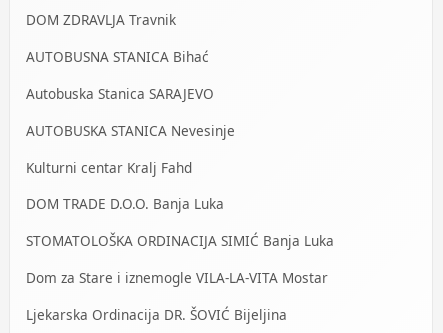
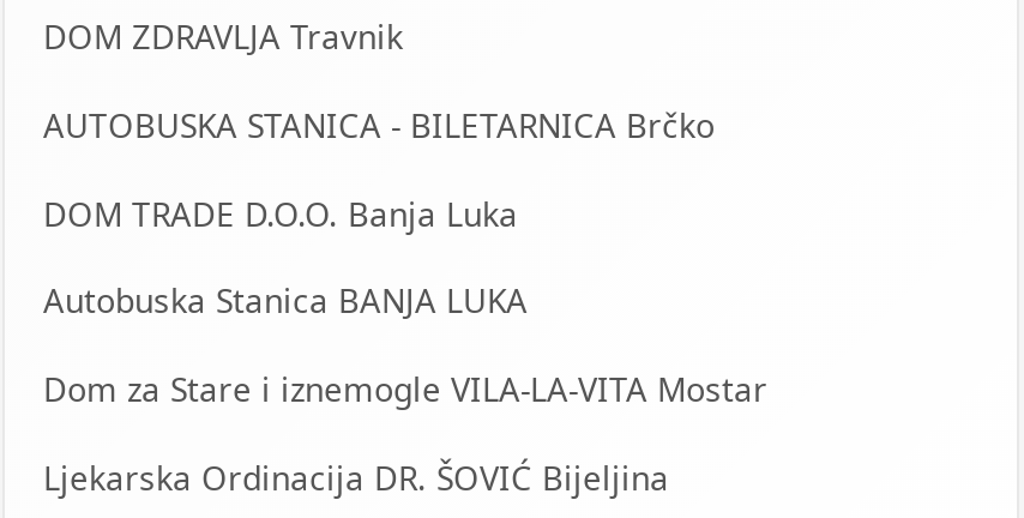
- AUTOBUSNA STANICA Bihać
- Autobuska Stanica SARAJEVO
- AUTOBUSKA STANICA Nevesinje
- Kulturni centar Kralj Fahd
+ AUTOBUSKA STANICA - BILETARNICA Brčko

- STOMATOLOŠKA ORDINACIJA SIMIĆ Banja Luka
+ Autobuska Stanica BANJA LUKA
